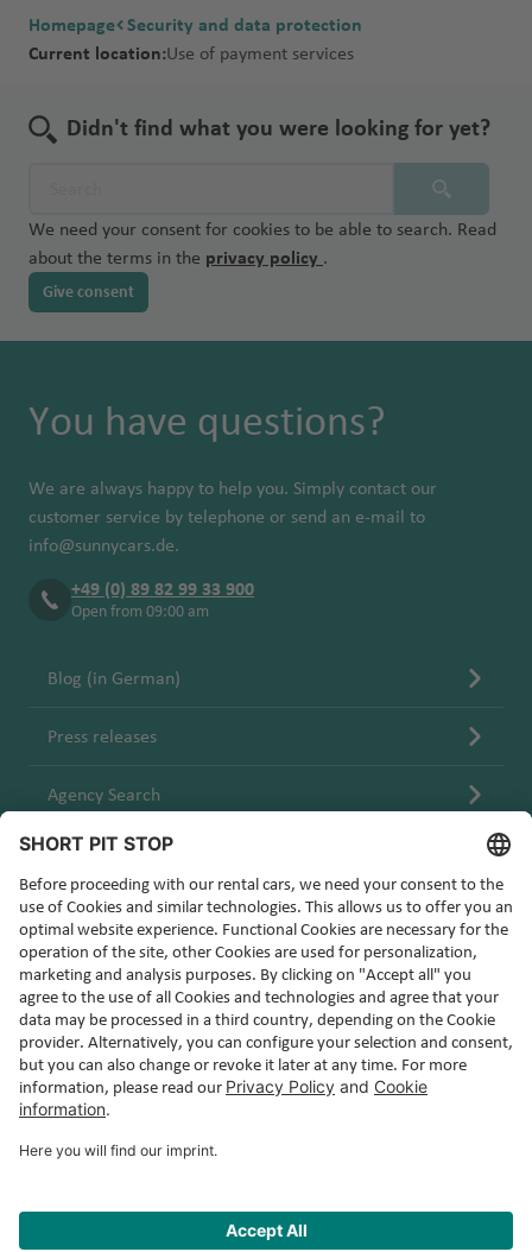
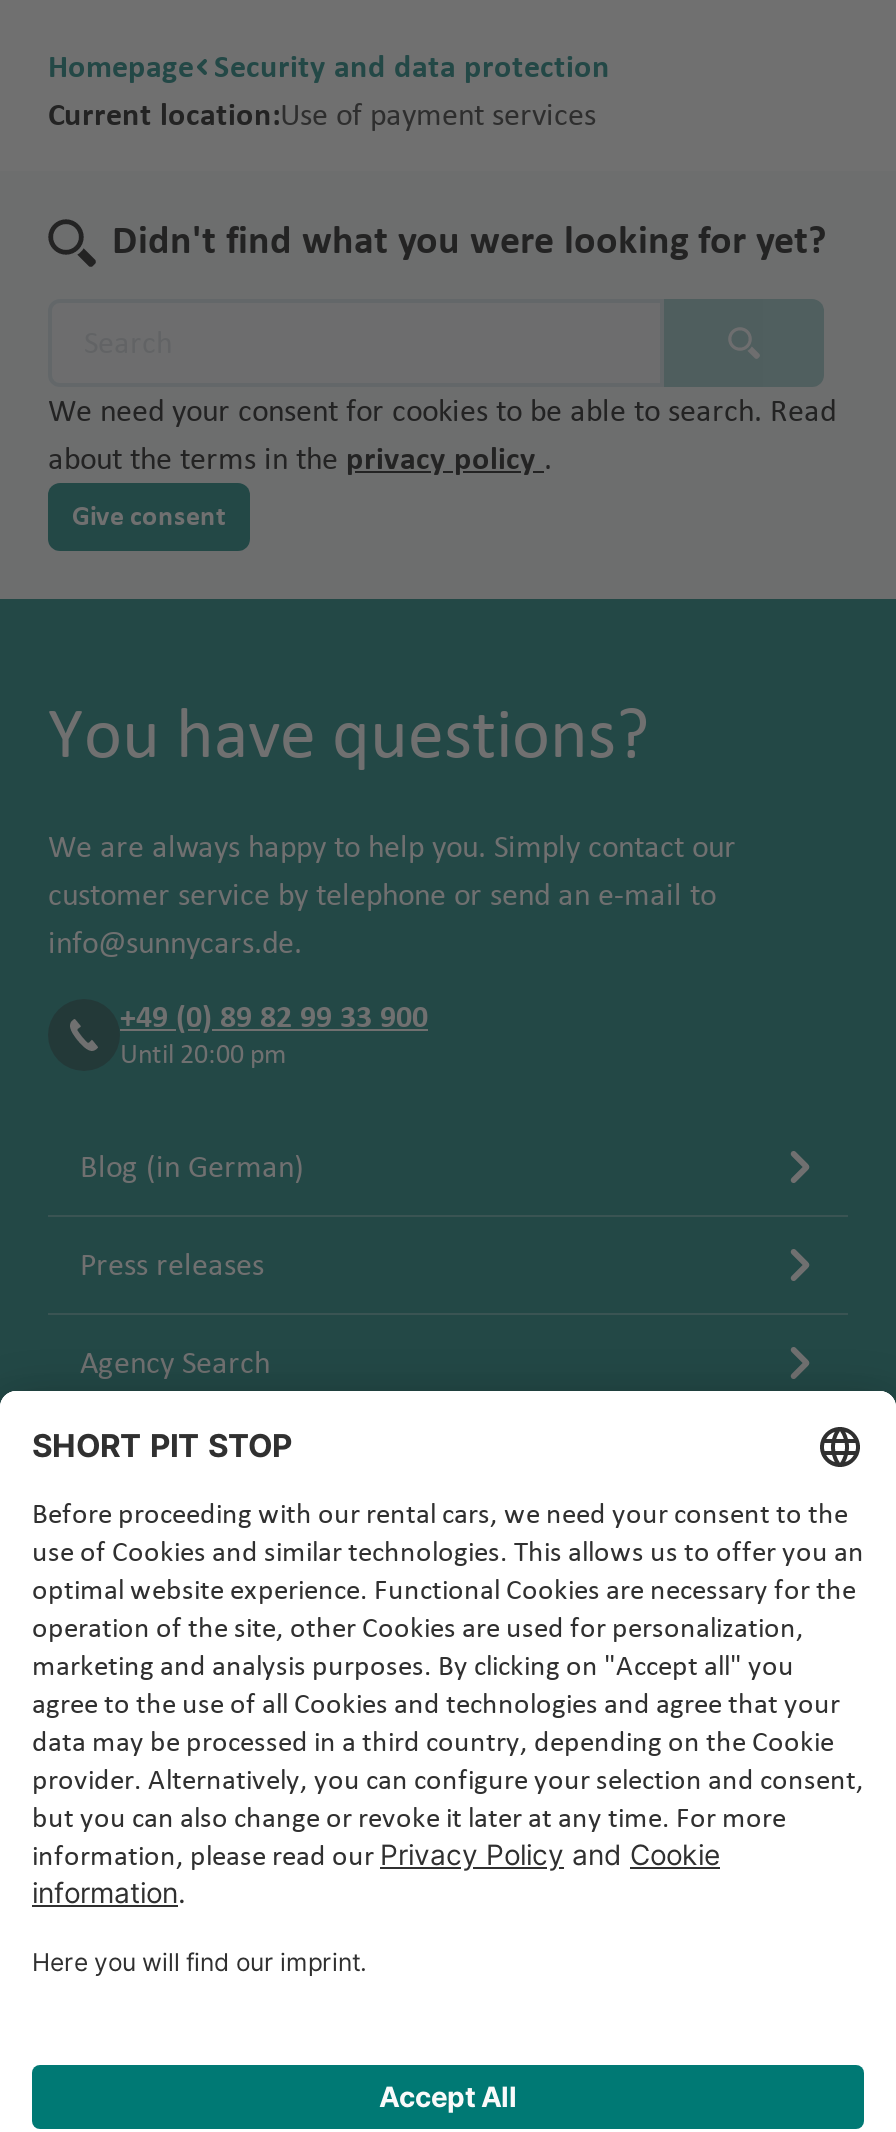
- Open from 09:00 am
+ Until 20:00 pm
